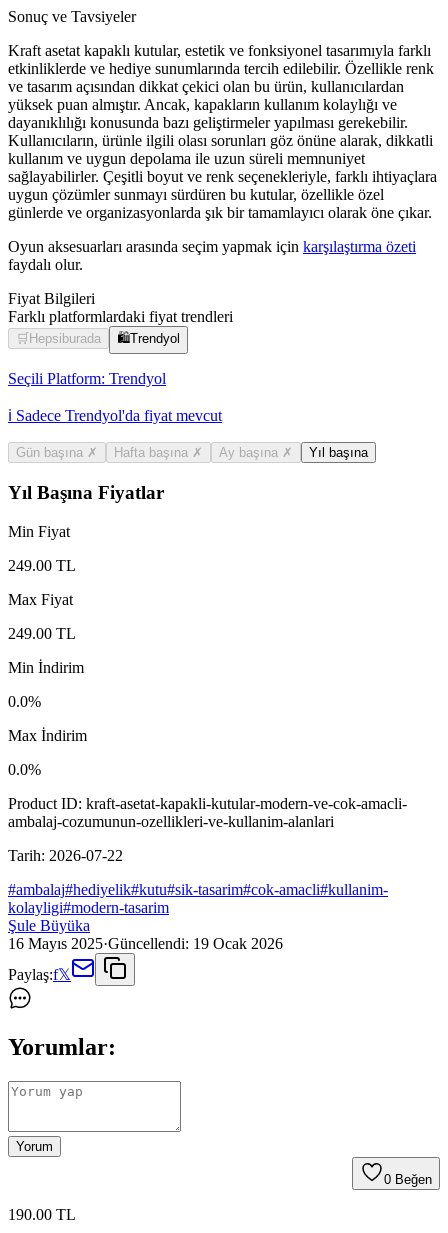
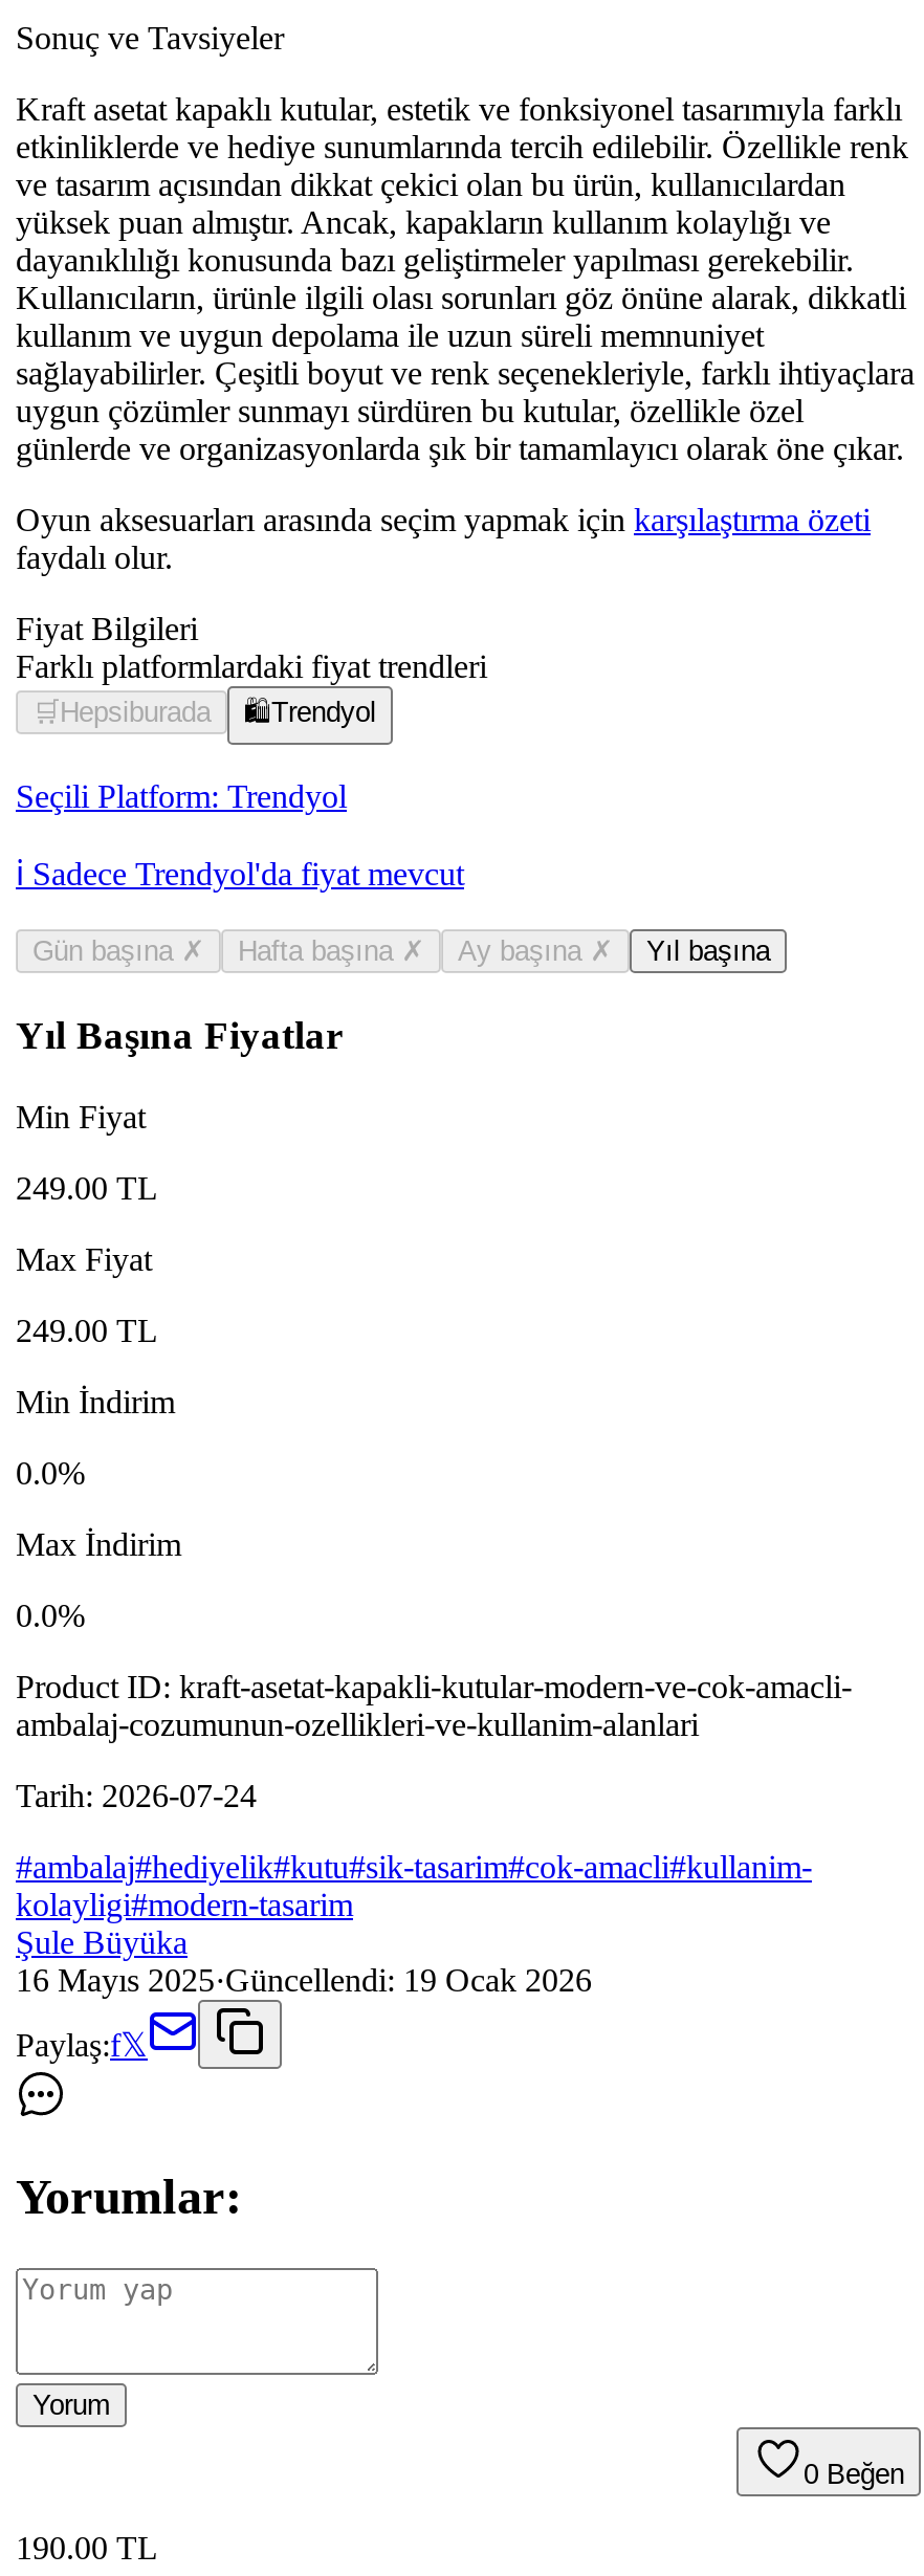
- Tarih: 2026-07-22
+ Tarih: 2026-07-24
